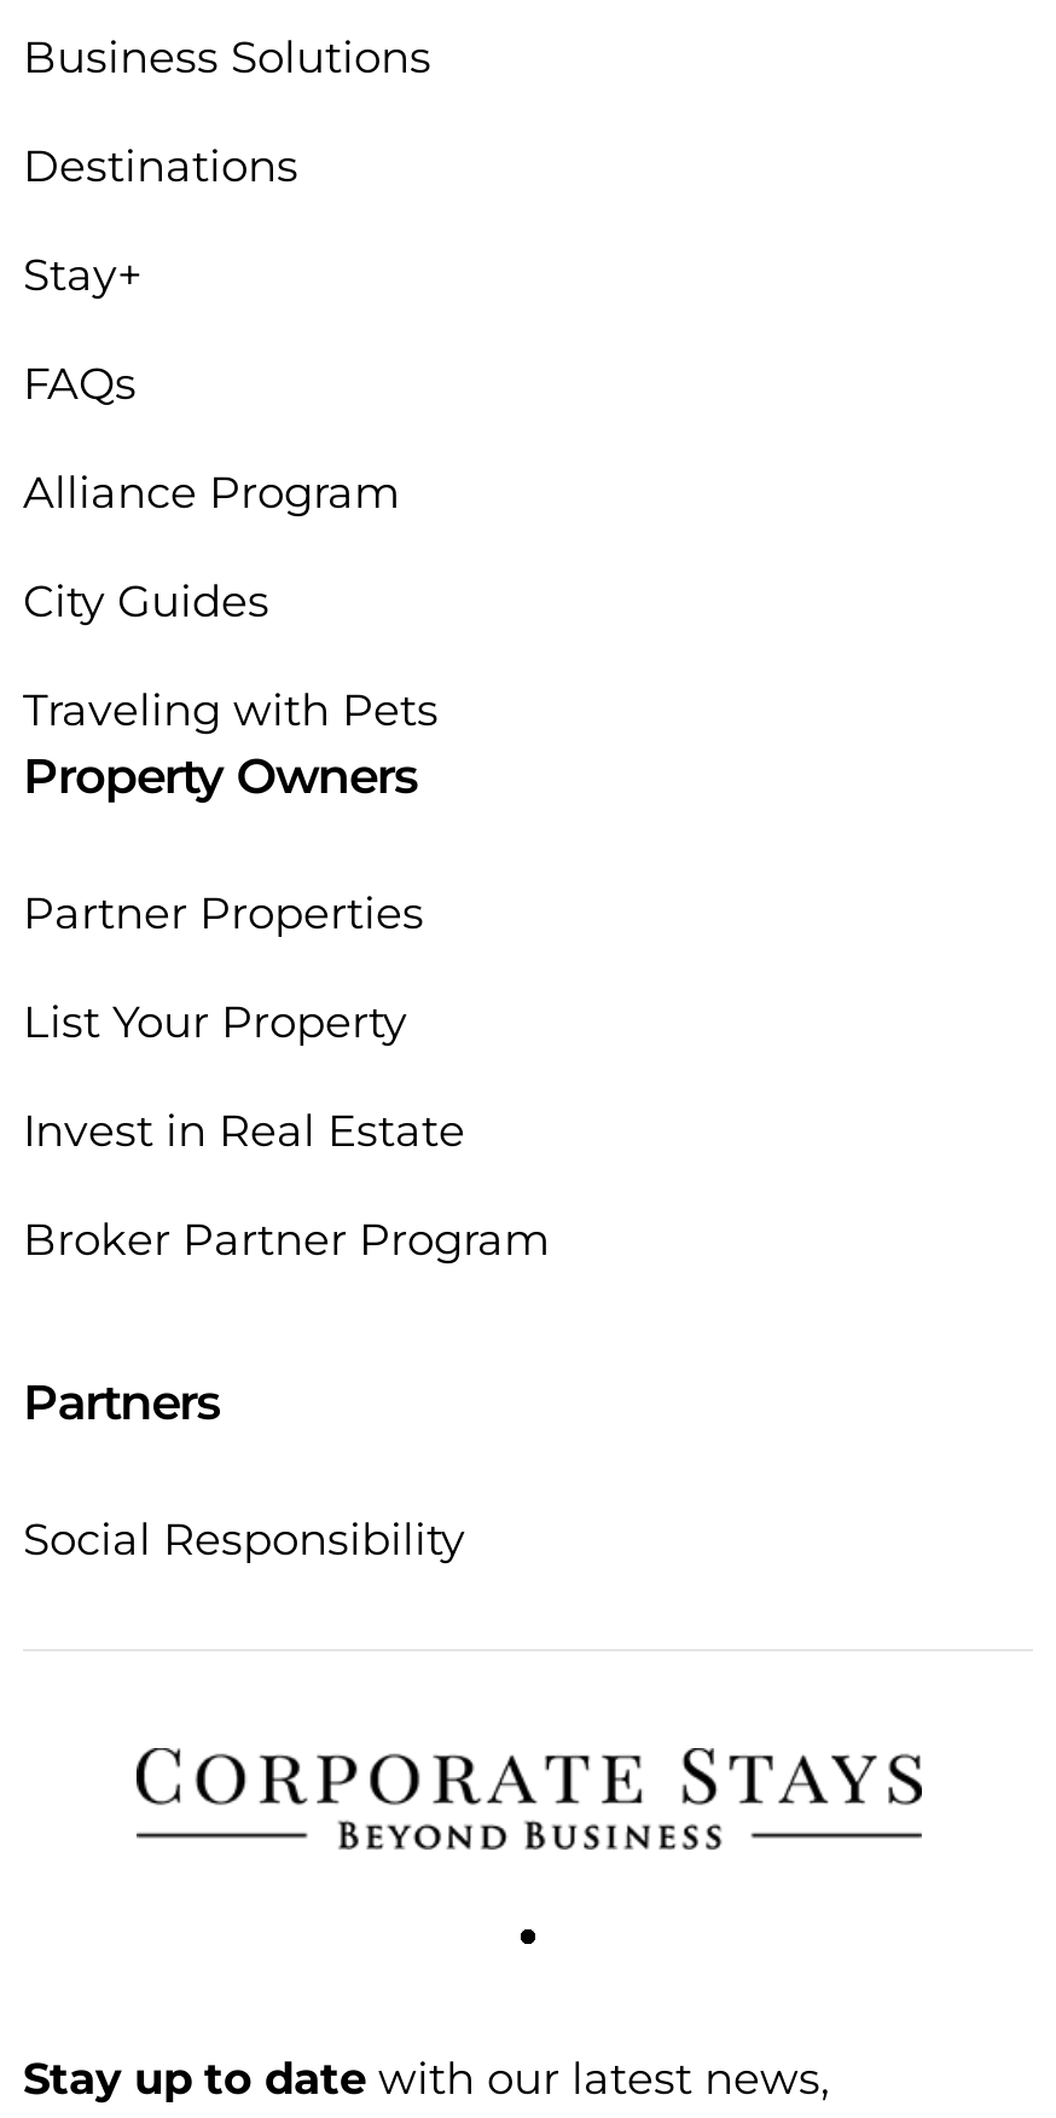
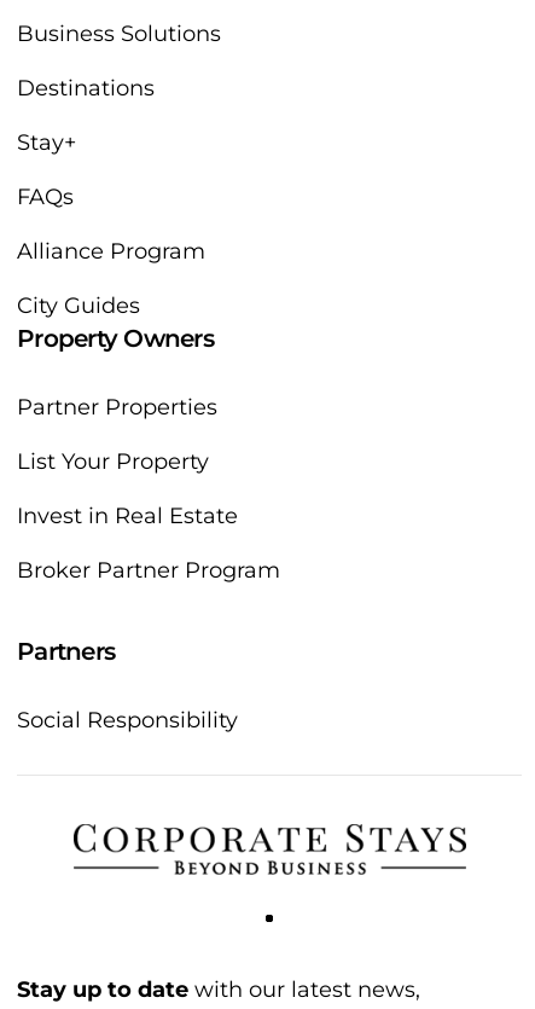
- Traveling with Pets
